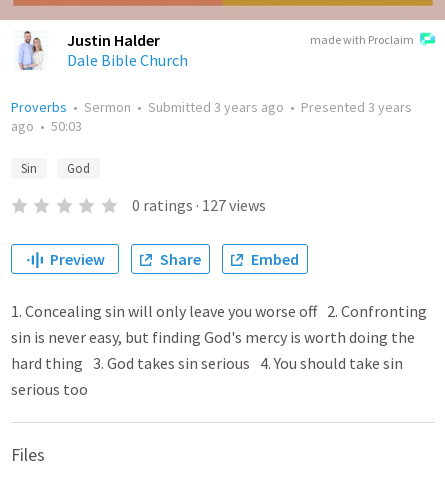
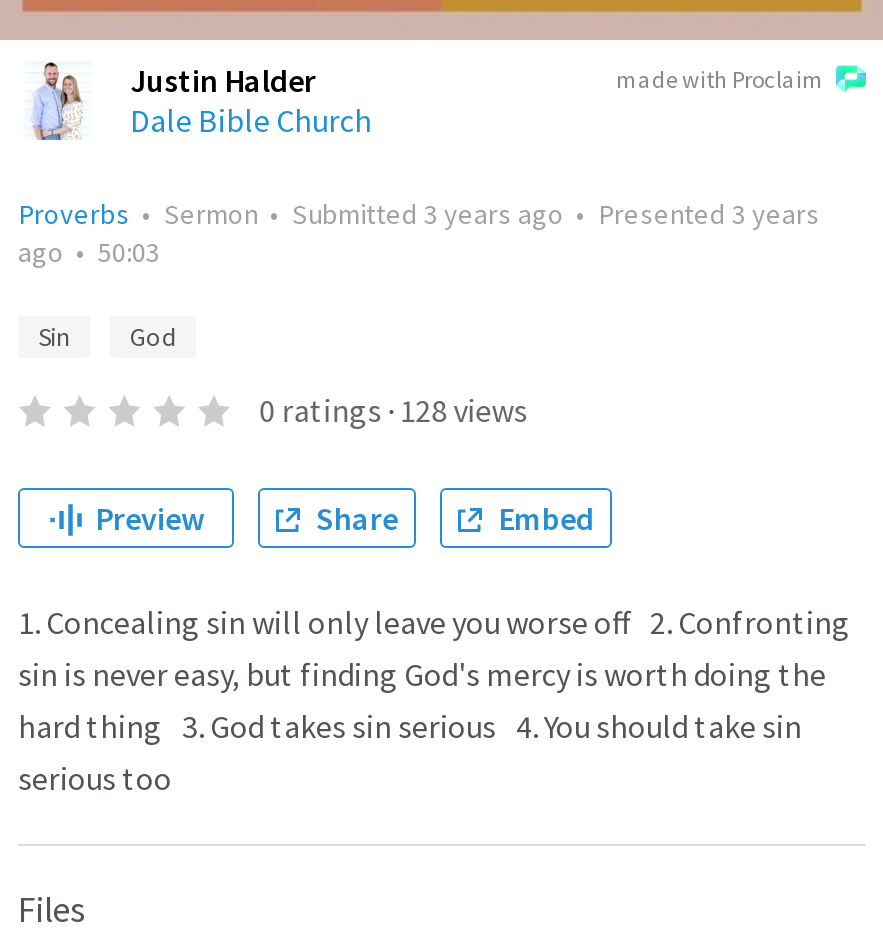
- 0 ratings · 127 views
+ 0 ratings · 128 views
